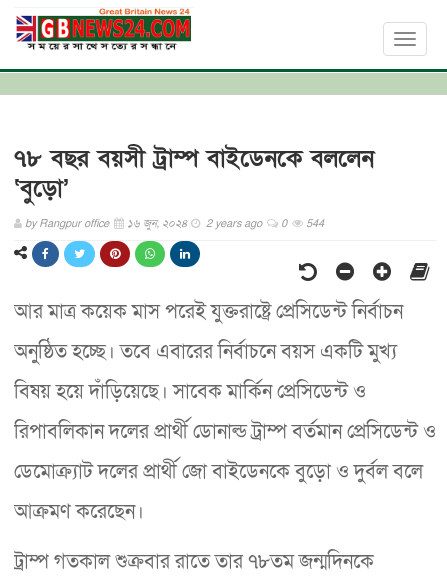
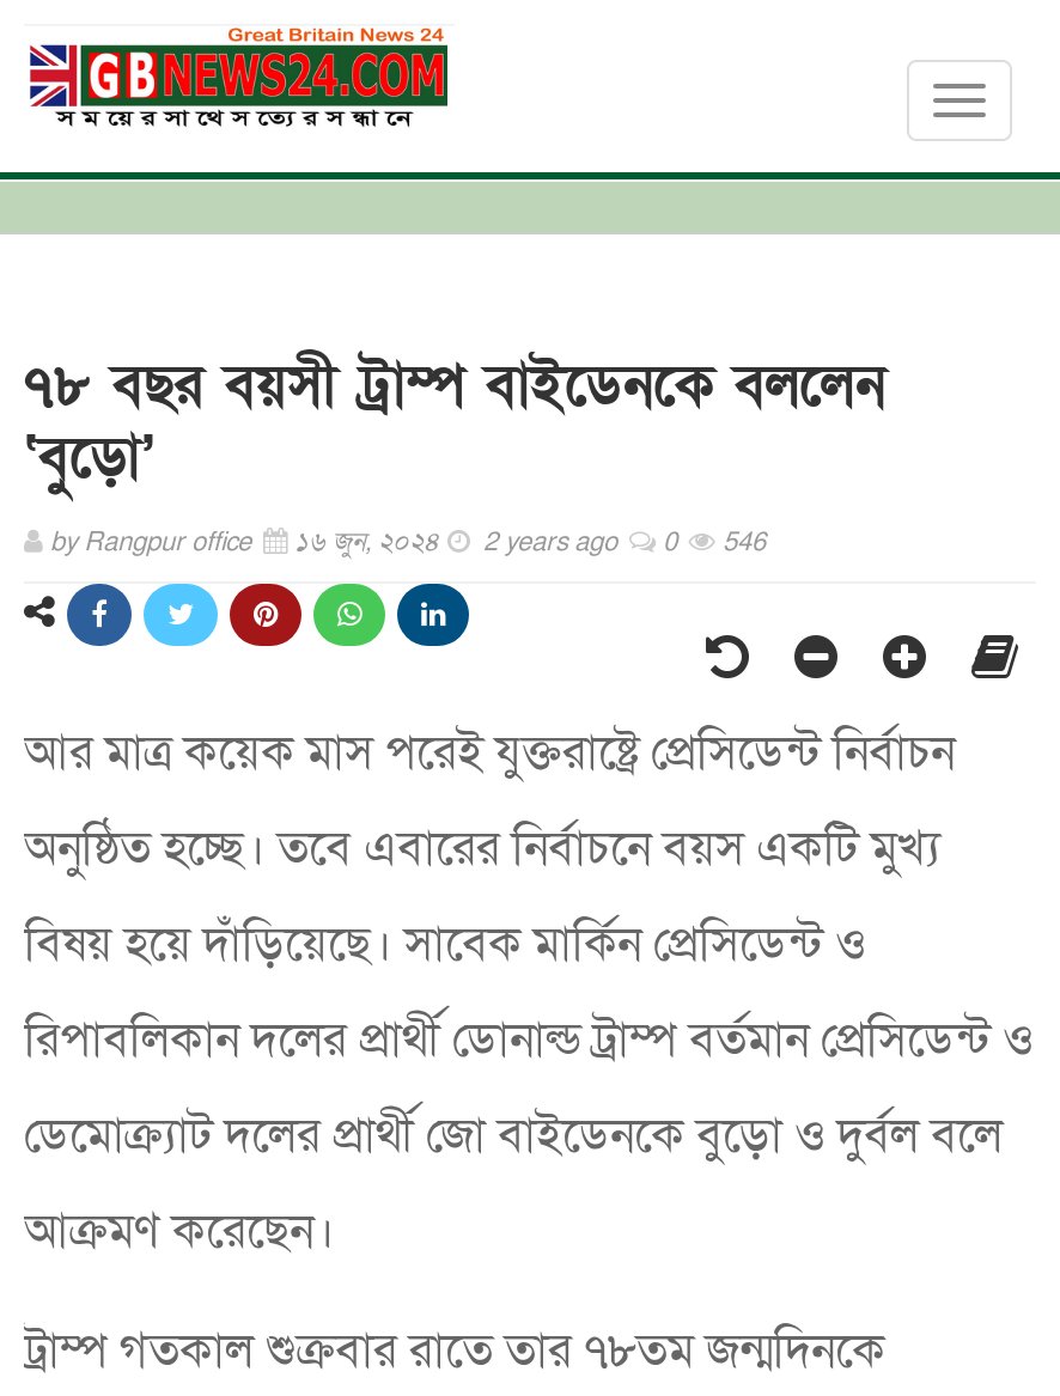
- byRangpur office ১৬ জুন, ২০২৪ 2 years ago 0 544
+ byRangpur office ১৬ জুন, ২০২৪ 2 years ago 0 546
